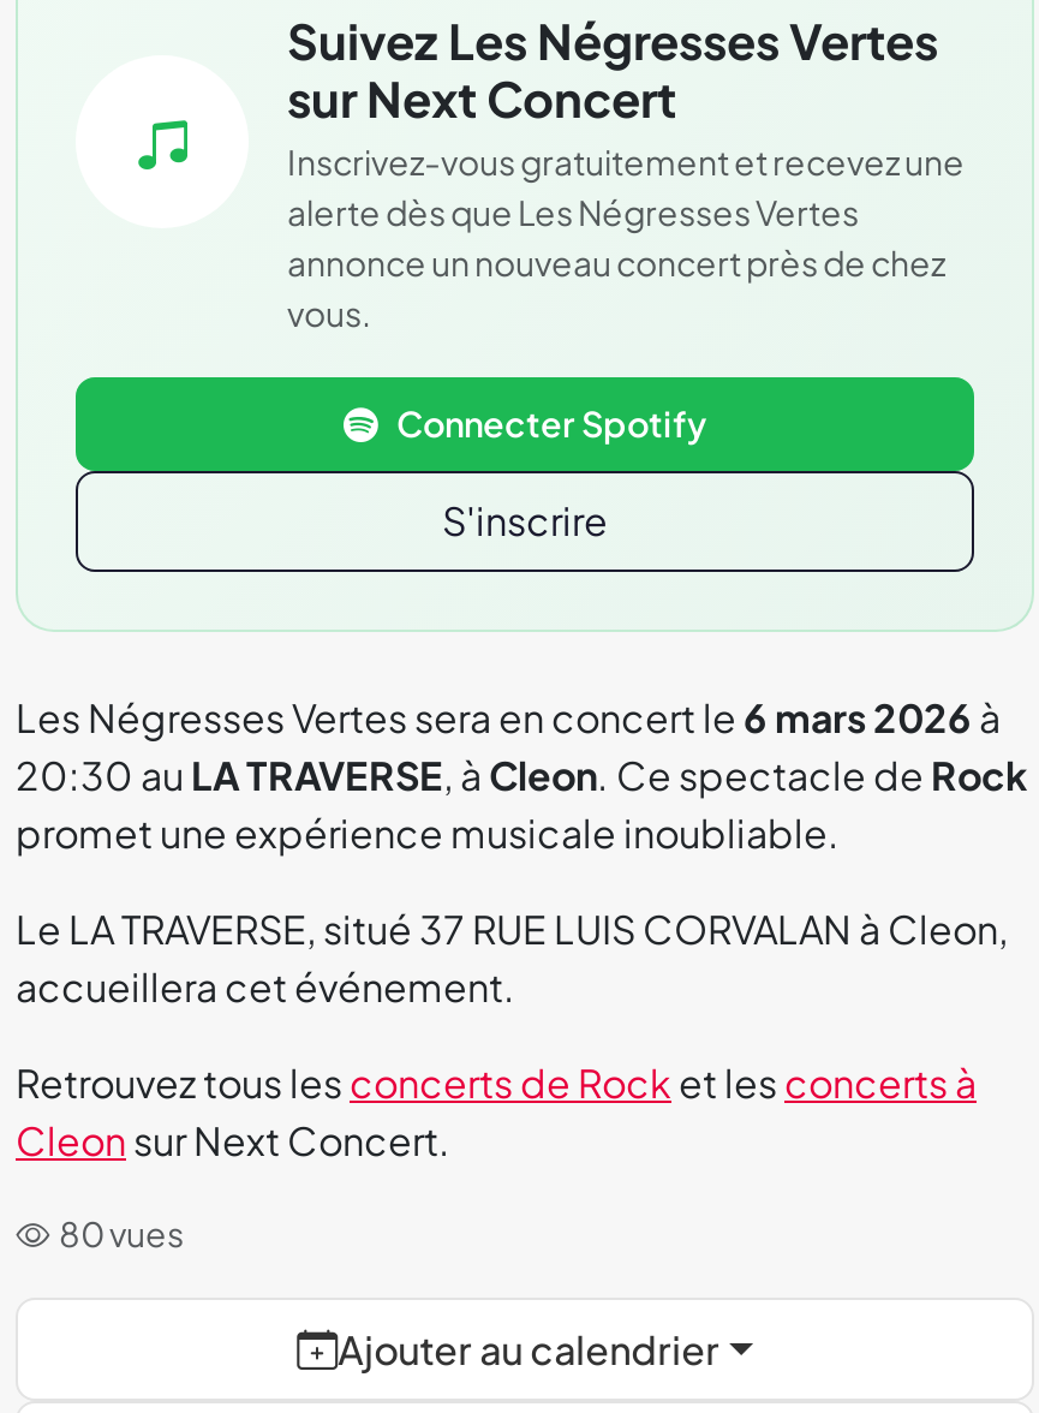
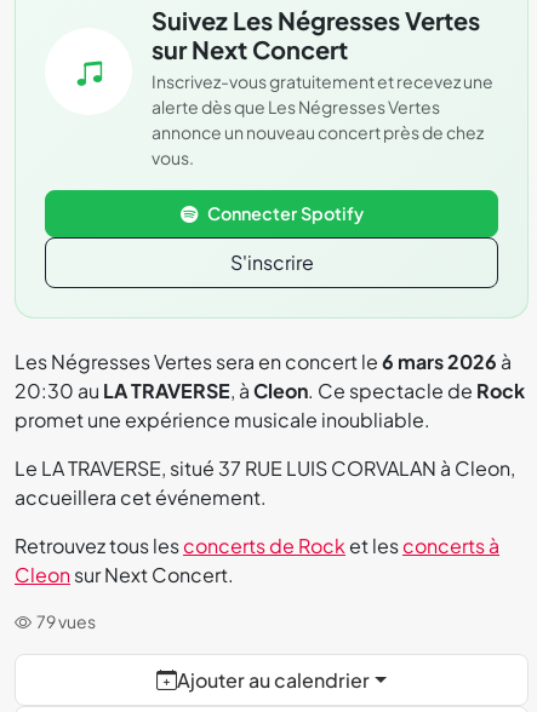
- 80 vues
+ 79 vues
